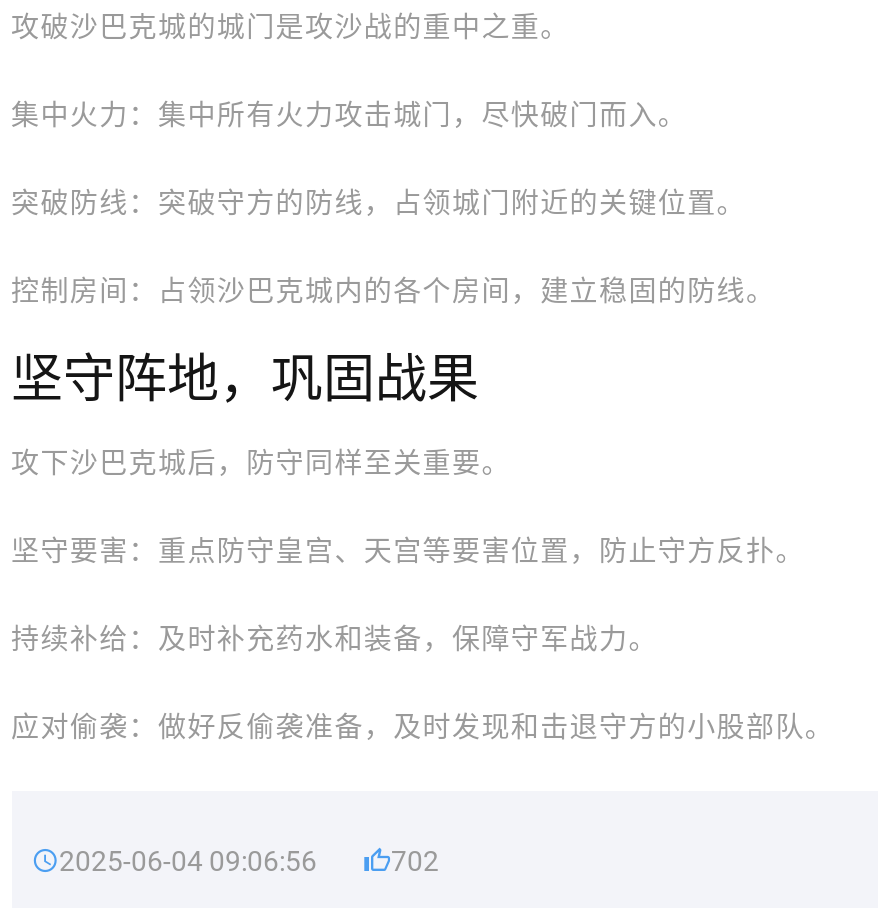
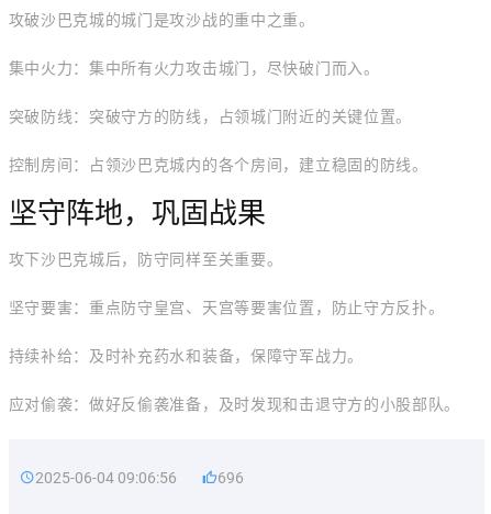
- 702
+ 696
